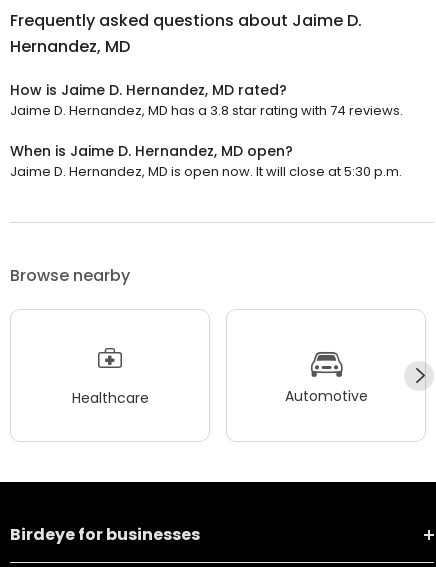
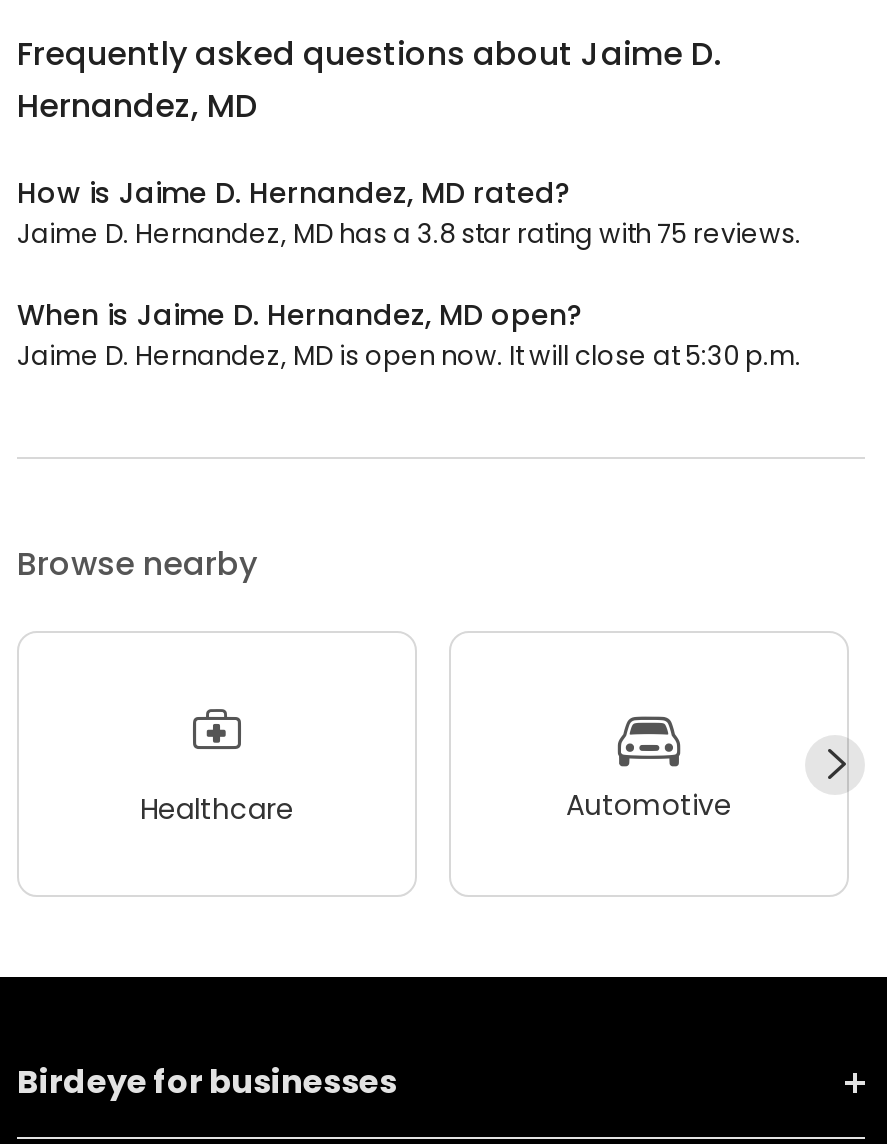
- Jaime D. Hernandez, MD has a 3.8 star rating with 74 reviews.
+ Jaime D. Hernandez, MD has a 3.8 star rating with 75 reviews.
